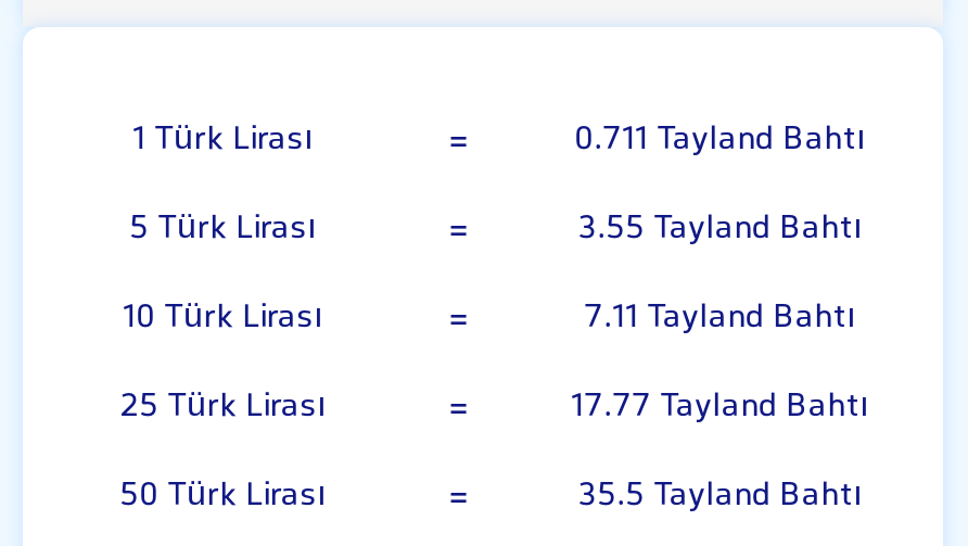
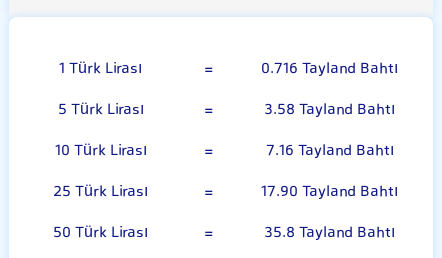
- 0.711 Tayland Bahtı
+ 0.716 Tayland Bahtı

- 3.55 Tayland Bahtı
+ 3.58 Tayland Bahtı

- 7.11 Tayland Bahtı
+ 7.16 Tayland Bahtı

- 17.77 Tayland Bahtı
+ 17.90 Tayland Bahtı

- 35.5 Tayland Bahtı
+ 35.8 Tayland Bahtı
